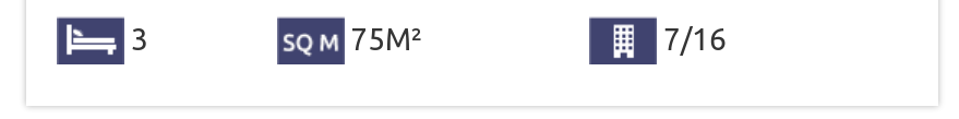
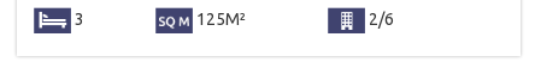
- 75M²
- 7/16
+ 125M²
+ 2/6
